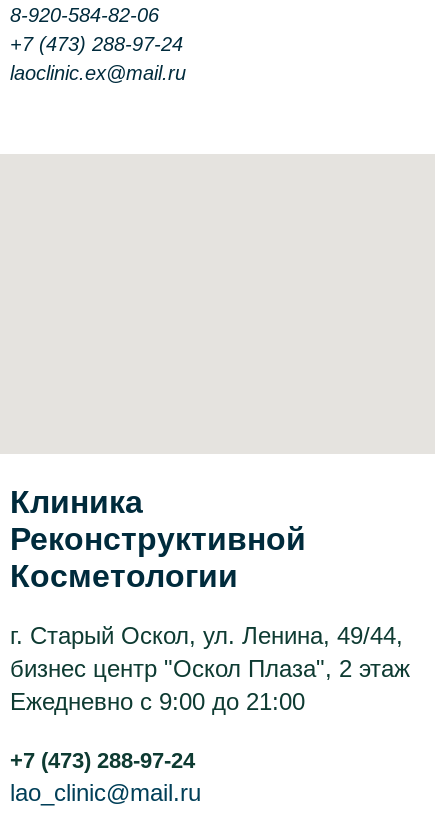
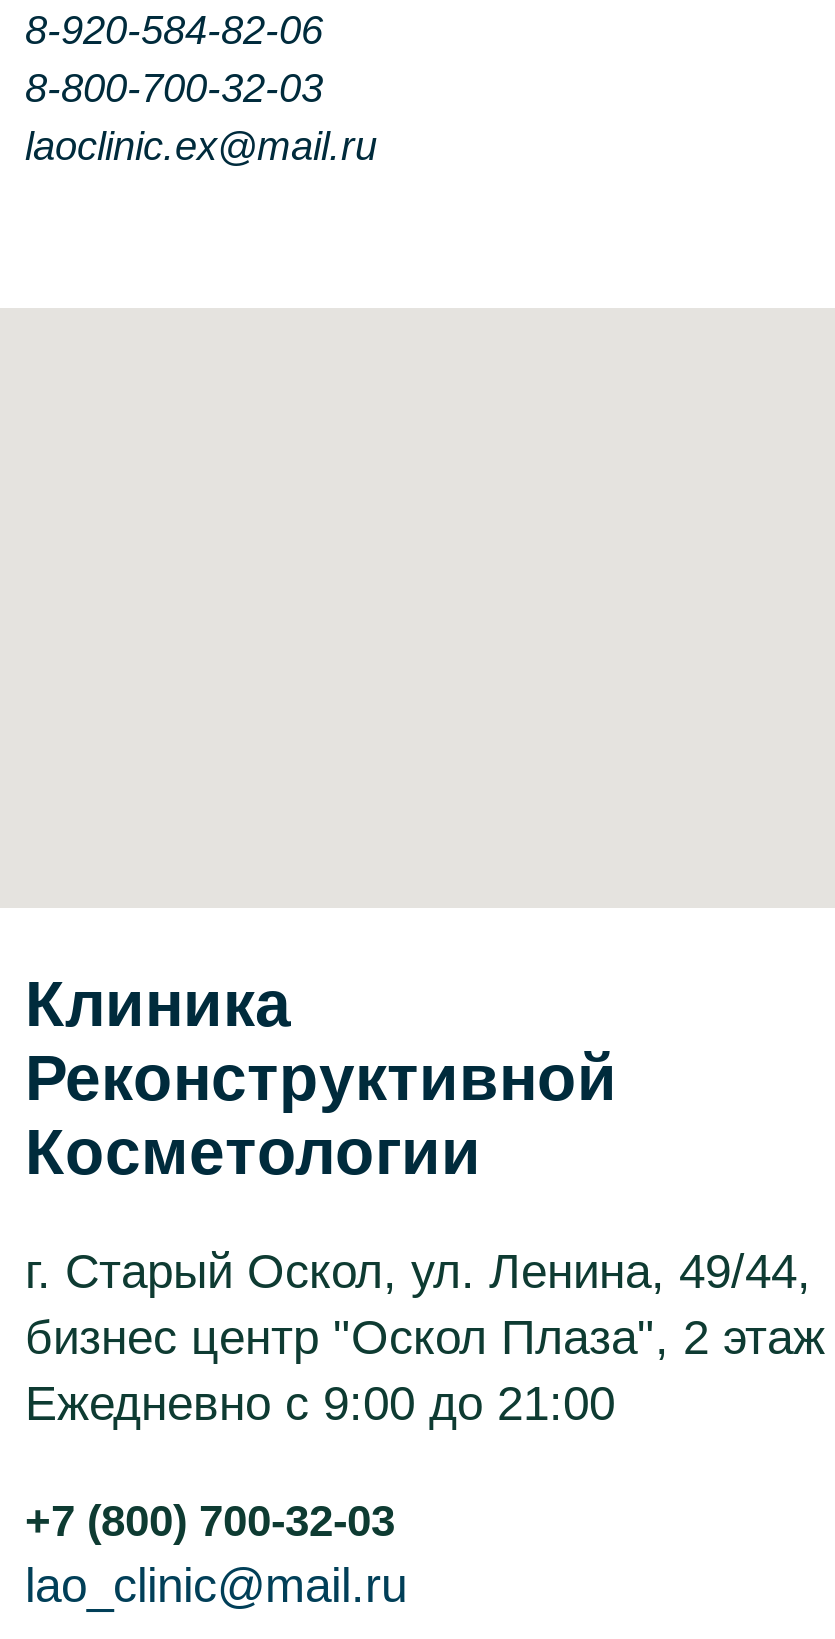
- +7 (473) 288-97-24
+ 8-800-700-32-03

- +7 (473) 288-97-24
+ +7 (800) 700-32-03
